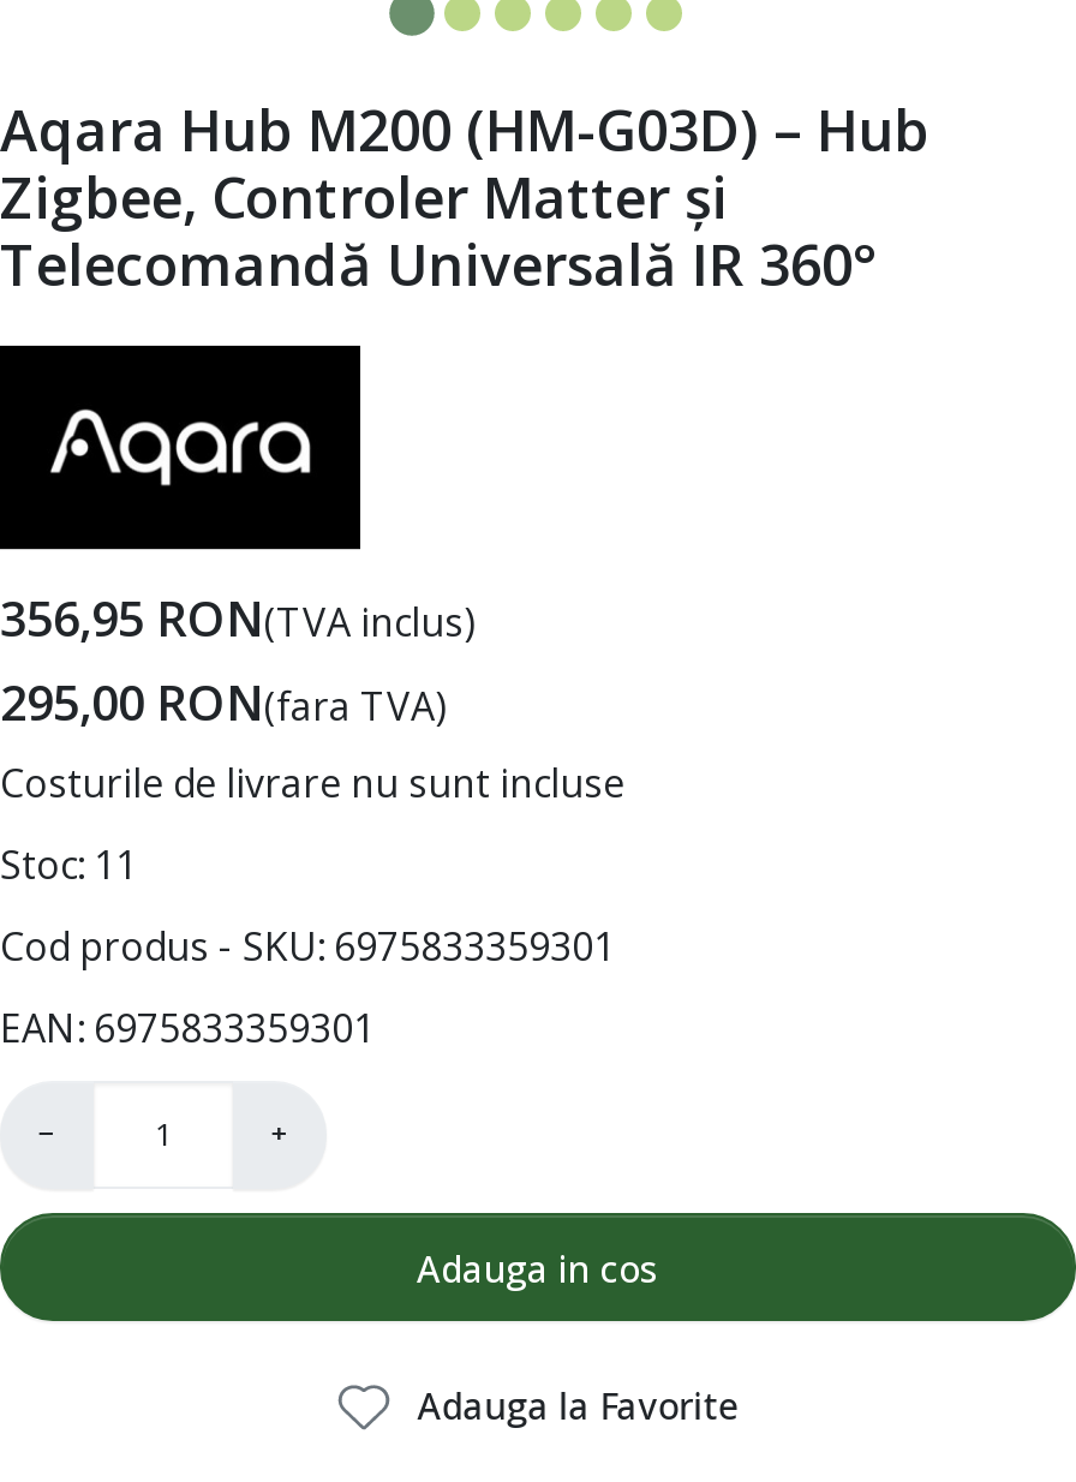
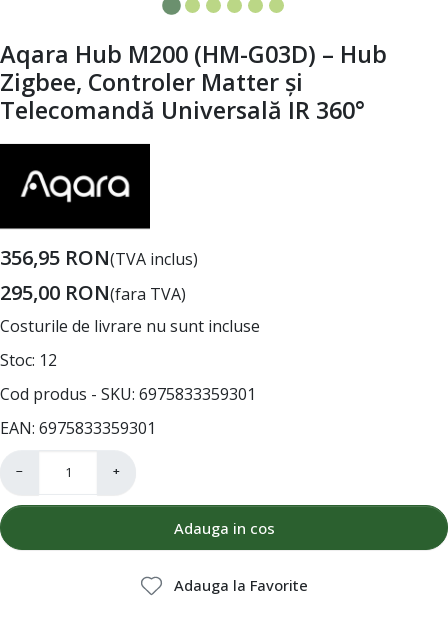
- Stoc 11
+ Stoc 12
